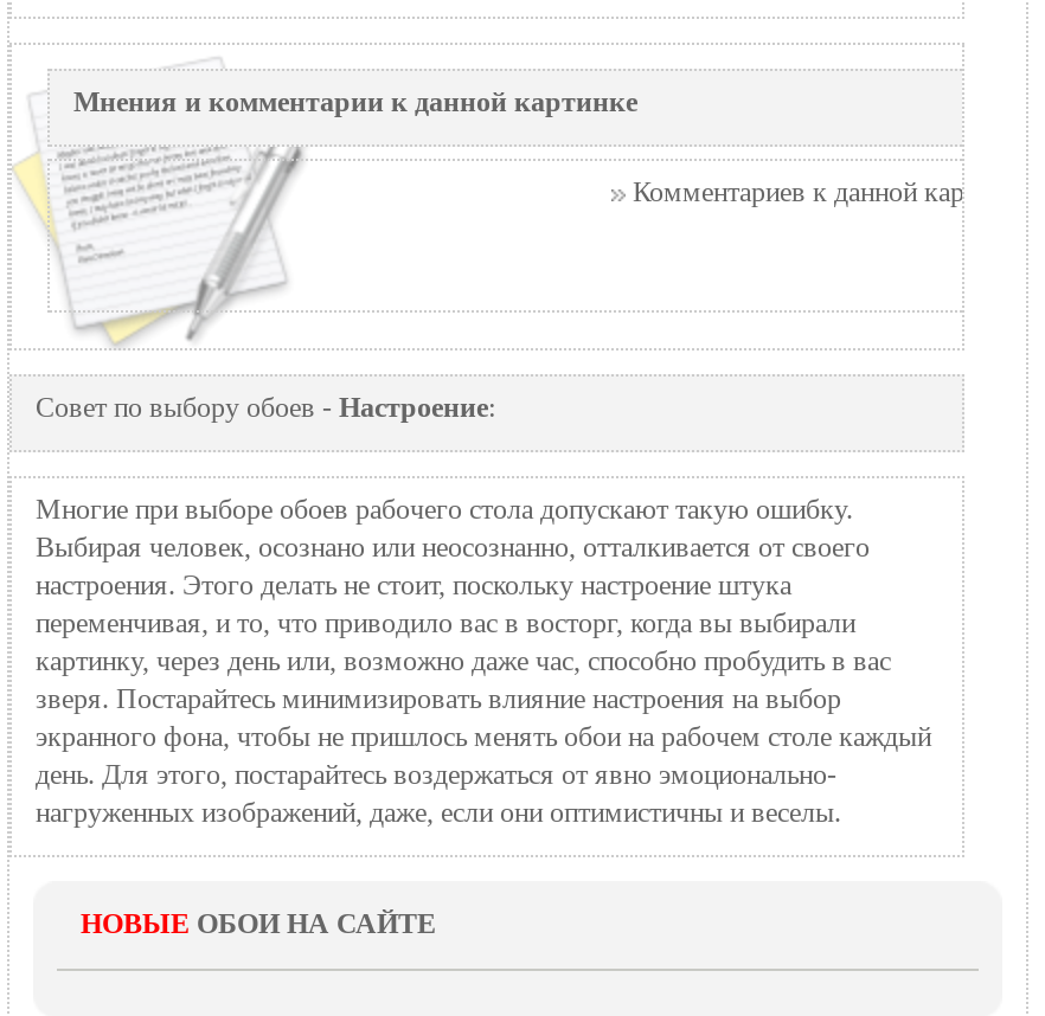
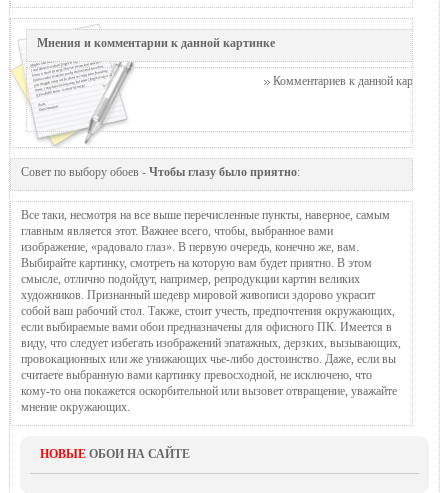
- Совет по выбору обоев - Настроение:
+ Совет по выбору обоев - Чтобы глазу было приятно:

- Многие при выборе обоев рабочего стола допускают такую ошибку.
- Выбирая человек, осознано или неосознанно, отталкивается от своего
- настроения. Этого делать не стоит, поскольку настроение штука
- переменчивая, и то, что приводило вас в восторг, когда вы выбирали
- картинку, через день или, возможно даже час, способно пробудить в вас
- зверя. Постарайтесь минимизировать влияние настроения на выбор
- экранного фона, чтобы не пришлось менять обои на рабочем столе каждый
- день. Для этого, постарайтесь воздержаться от явно эмоционально-
- нагруженных изображений, даже, если они оптимистичны и веселы.
+ Все таки, несмотря на все выше перечисленные пункты, наверное, самым
+ главным является этот. Важнее всего, чтобы, выбранное вами
+ изображение, «радовало глаз». В первую очередь, конечно же, вам.
+ Выбирайте картинку, смотреть на которую вам будет приятно. В этом
+ смысле, отлично подойдут, например, репродукции картин великих
+ художников. Признанный шедевр мировой живописи здорово украсит
+ собой ваш рабочий стол. Также, стоит учесть, предпочтения окружающих,
+ если выбираемые вами обои предназначены для офисного ПК. Имеется в
+ виду, что следует избегать изображений эпатажных, дерзких, вызывающих,
+ провокационных или же унижающих чье-либо достоинство. Даже, если вы
+ считаете выбранную вами картинку превосходной, не исключено, что
+ кому-то она покажется оскорбительной или вызовет отвращение, уважайте
+ мнение окружающих.
